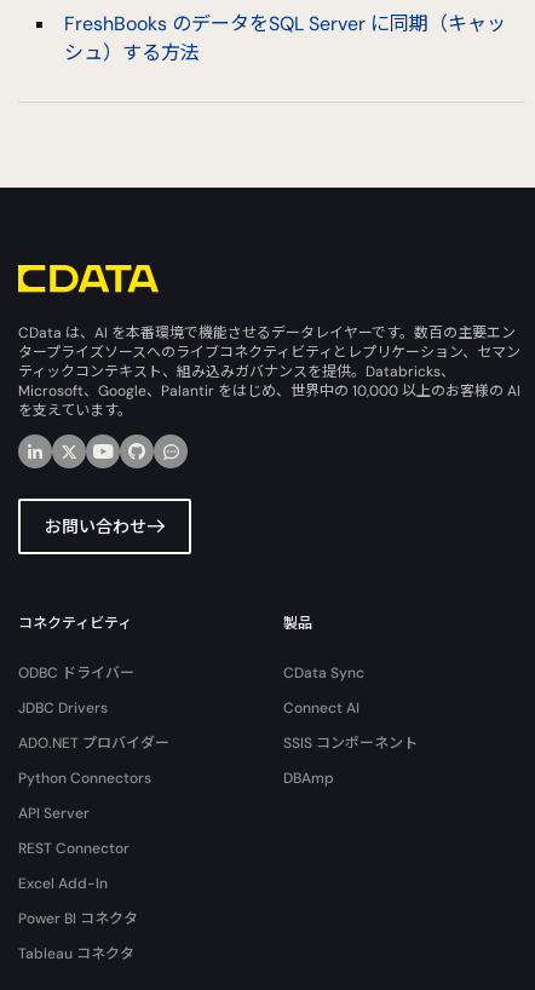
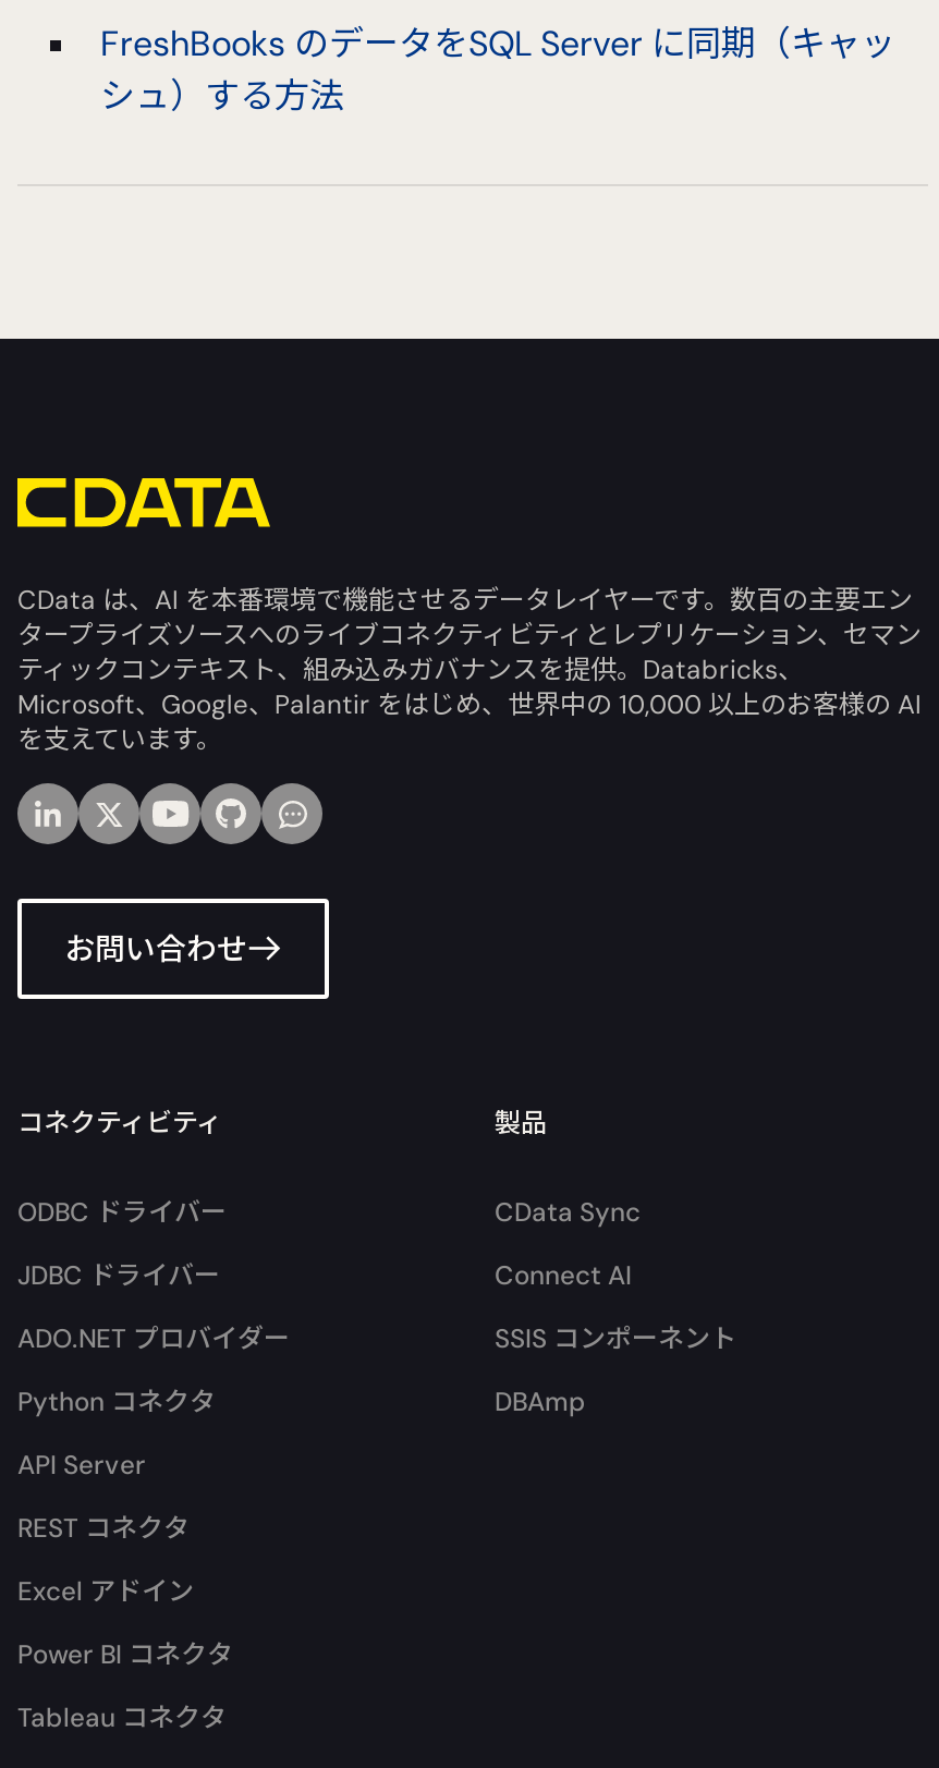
- JDBC Drivers
+ JDBC ドライバー

- Python Connectors
+ Python コネクタ

- REST Connector
+ REST コネクタ

- Excel Add-In
+ Excel アドイン
